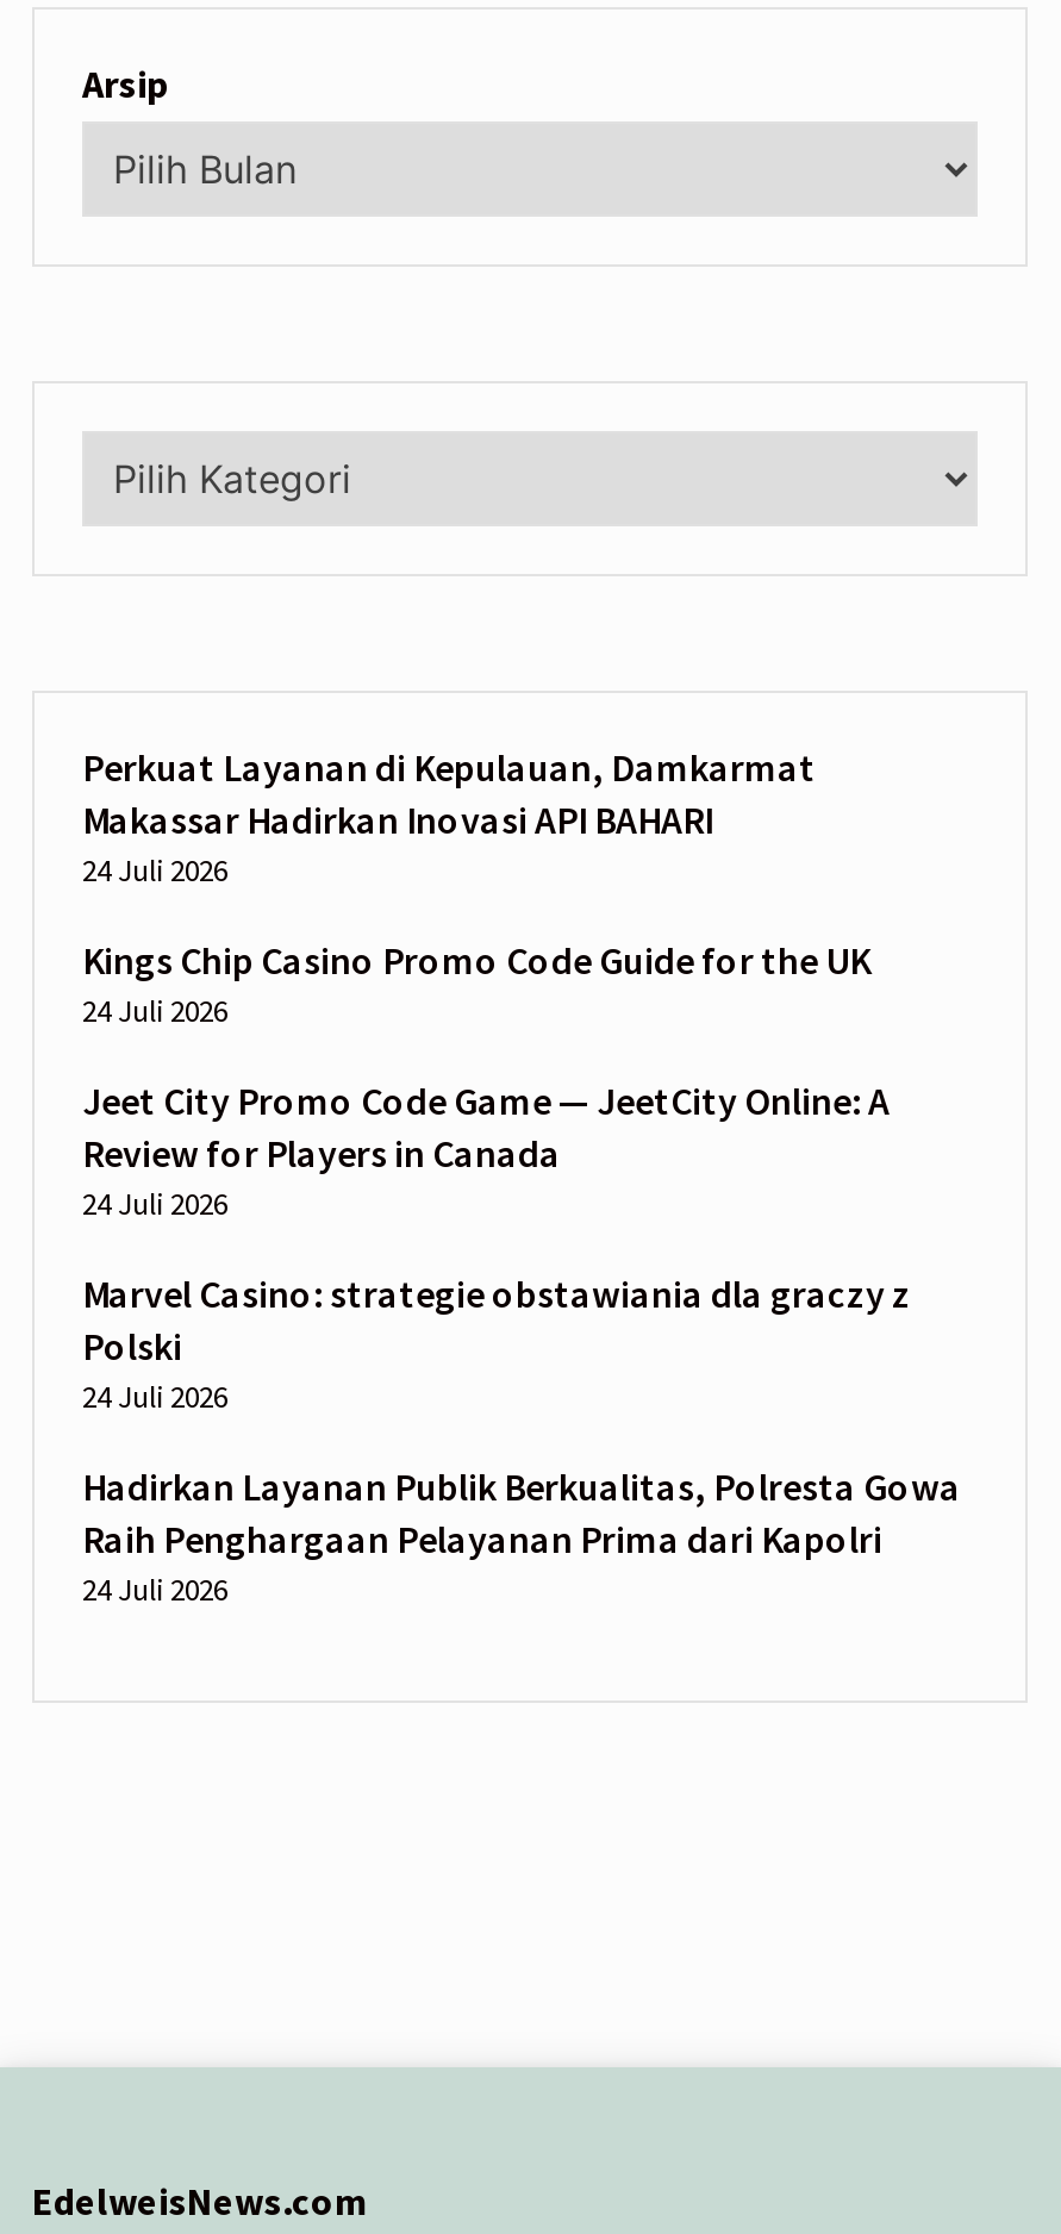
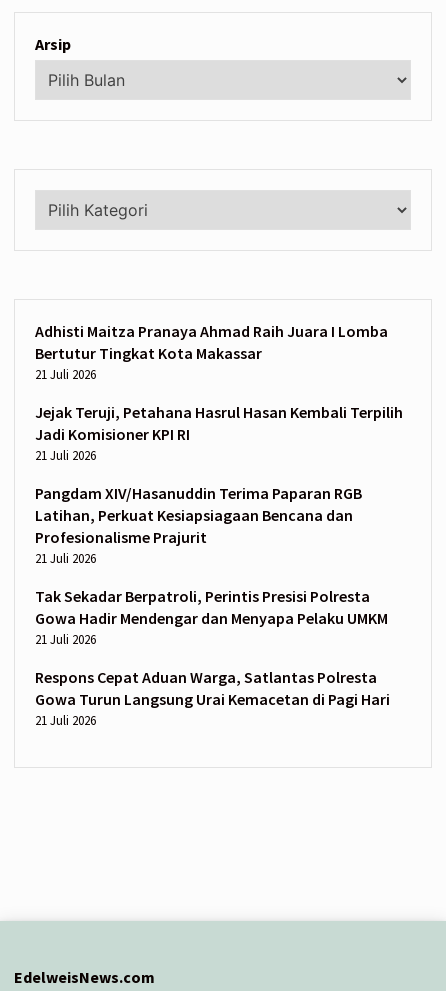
- Perkuat Layanan di Kepulauan, Damkarmat
- Makassar Hadirkan Inovasi API BAHARI
- 24 Juli 2026
+ Adhisti Maitza Pranaya Ahmad Raih Juara I Lomba
+ Bertutur Tingkat Kota Makassar
+ 21 Juli 2026

- Kings Chip Casino Promo Code Guide for the UK
- 24 Juli 2026
+ Jejak Teruji, Petahana Hasrul Hasan Kembali Terpilih
+ Jadi Komisioner KPI RI
+ 21 Juli 2026

- Jeet City Promo Code Game — JeetCity Online: A
- Review for Players in Canada
- 24 Juli 2026
+ Pangdam XIV/Hasanuddin Terima Paparan RGB
+ Latihan, Perkuat Kesiapsiagaan Bencana dan
+ Profesionalisme Prajurit
+ 21 Juli 2026

- Marvel Casino: strategie obstawiania dla graczy z
- Polski
- 24 Juli 2026
+ Tak Sekadar Berpatroli, Perintis Presisi Polresta
+ Gowa Hadir Mendengar dan Menyapa Pelaku UMKM
+ 21 Juli 2026

- Hadirkan Layanan Publik Berkualitas, Polresta Gowa
- Raih Penghargaan Pelayanan Prima dari Kapolri
- 24 Juli 2026
+ Respons Cepat Aduan Warga, Satlantas Polresta
+ Gowa Turun Langsung Urai Kemacetan di Pagi Hari
+ 21 Juli 2026
